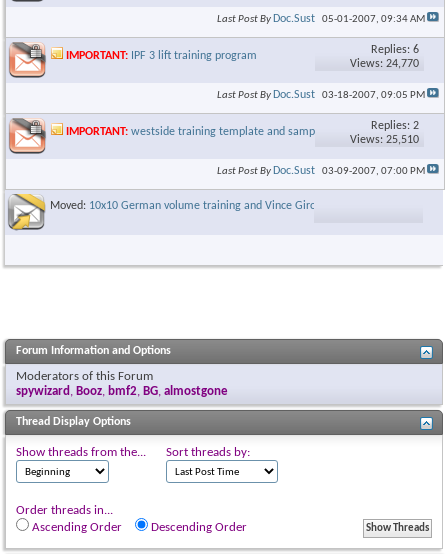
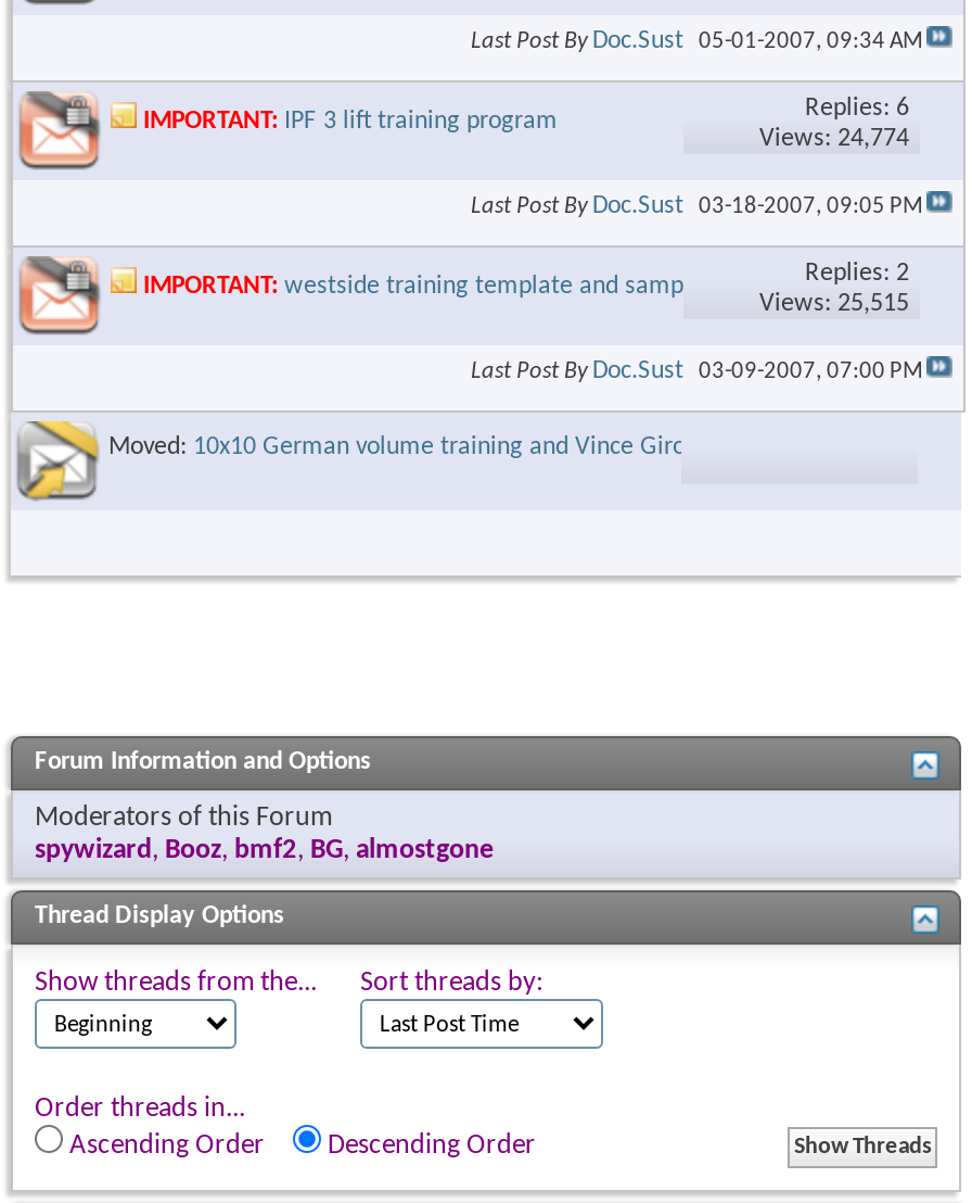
- Views: 24,770
+ Views: 24,774

- Views: 25,510
+ Views: 25,515
